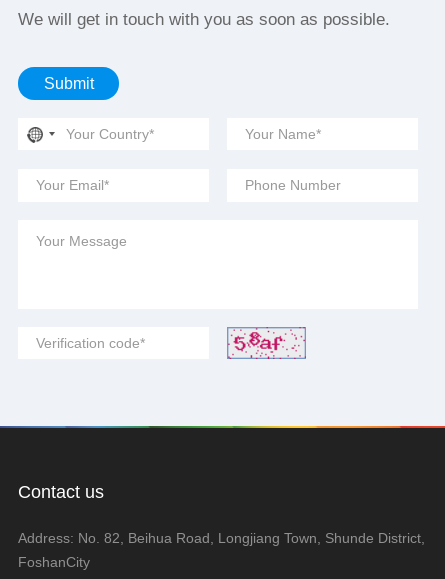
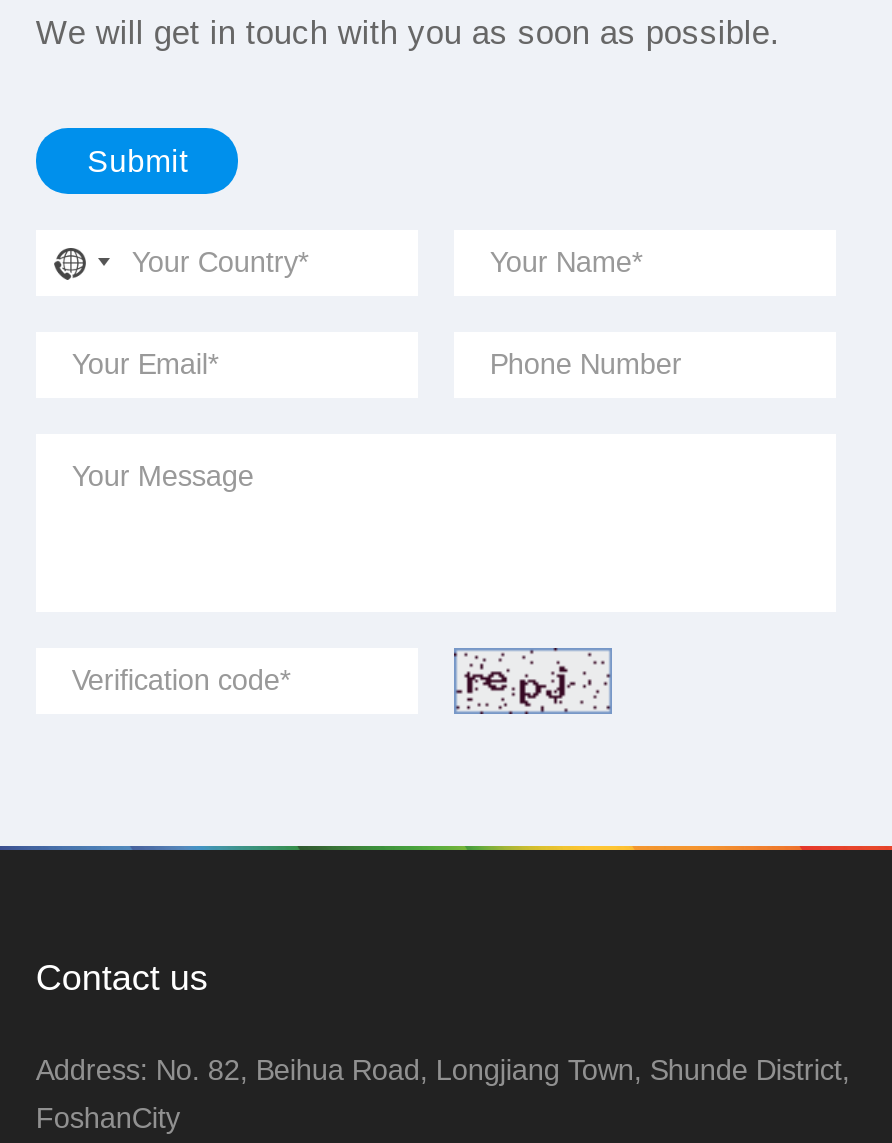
- [image]
+ [image]
